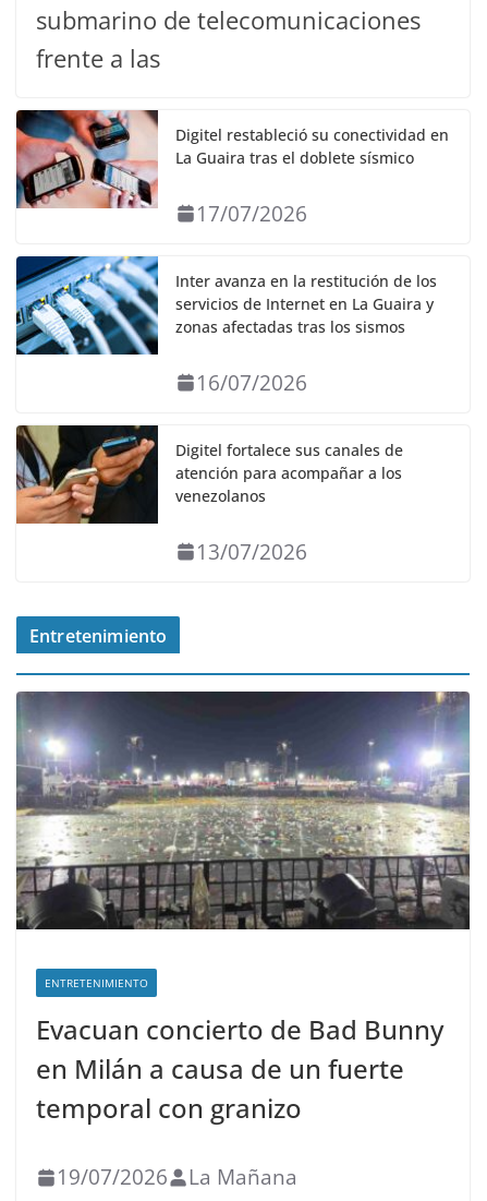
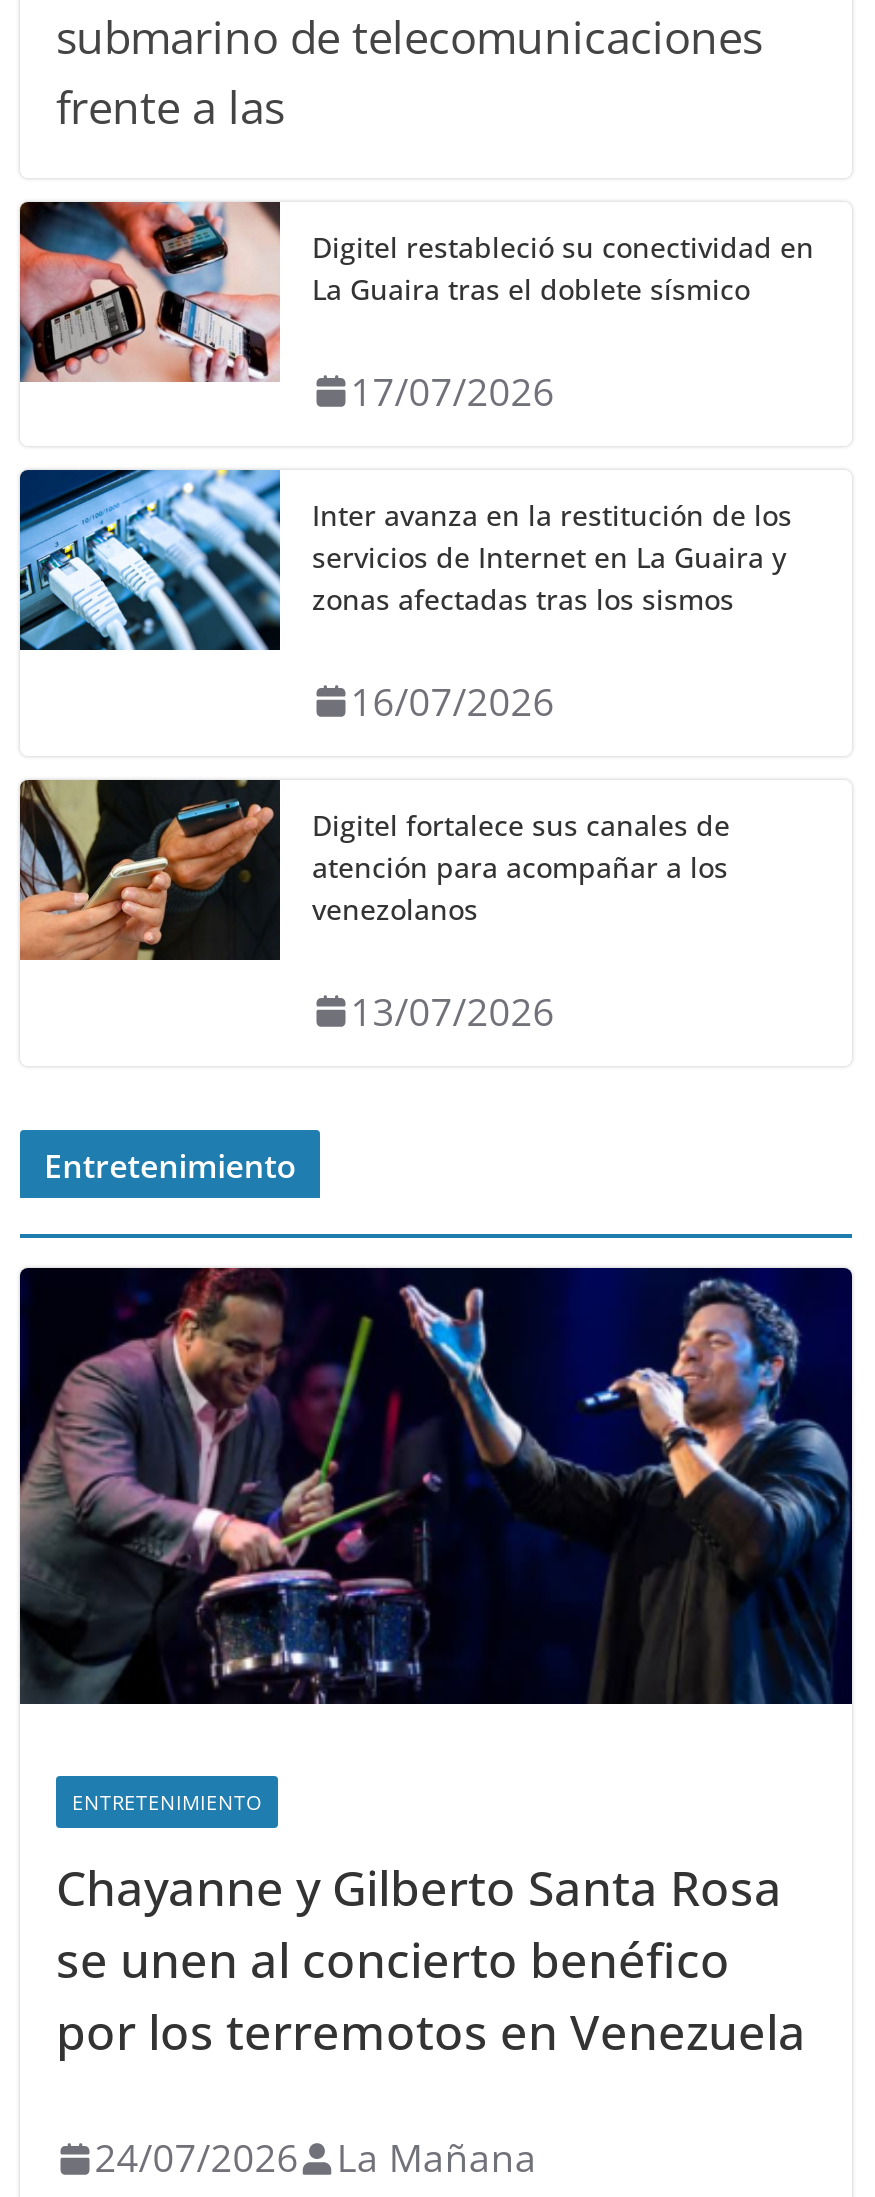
- [image]
+ [image]

- Evacuan concierto de Bad Bunny
- en Milán a causa de un fuerte
- temporal con granizo
+ Chayanne y Gilberto Santa Rosa
+ se unen al concierto benéfico
+ por los terremotos en Venezuela

- 19/07/2026 La Mañana
+ 24/07/2026 La Mañana
